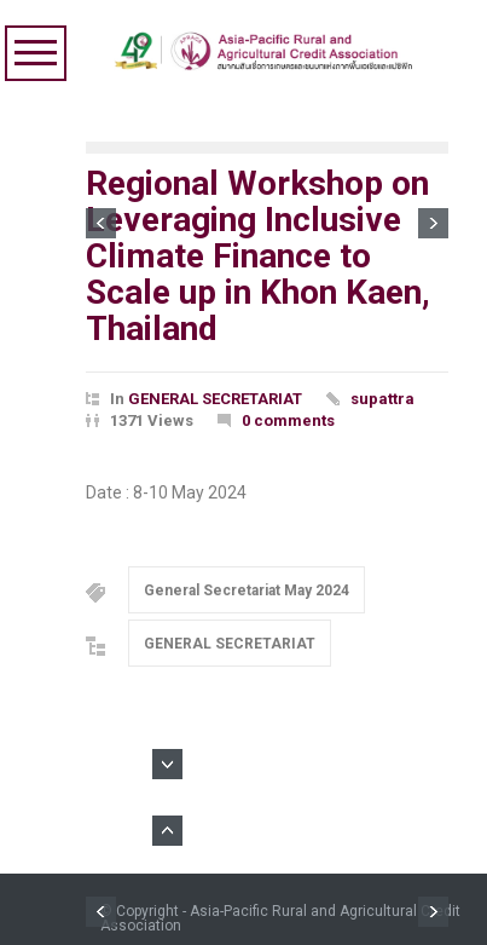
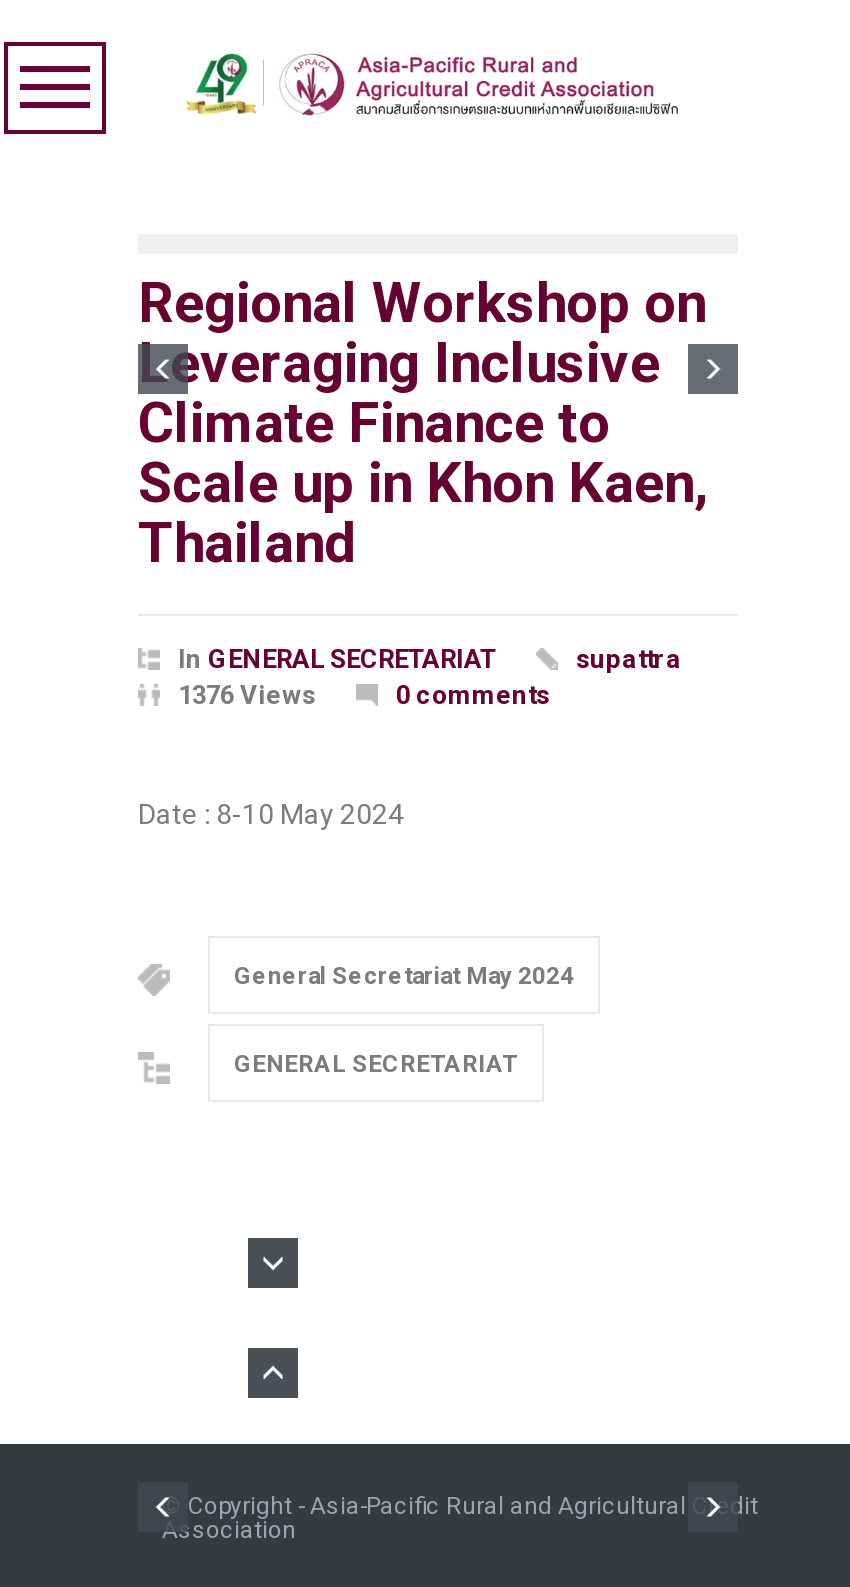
- 1371 Views
+ 1376 Views
